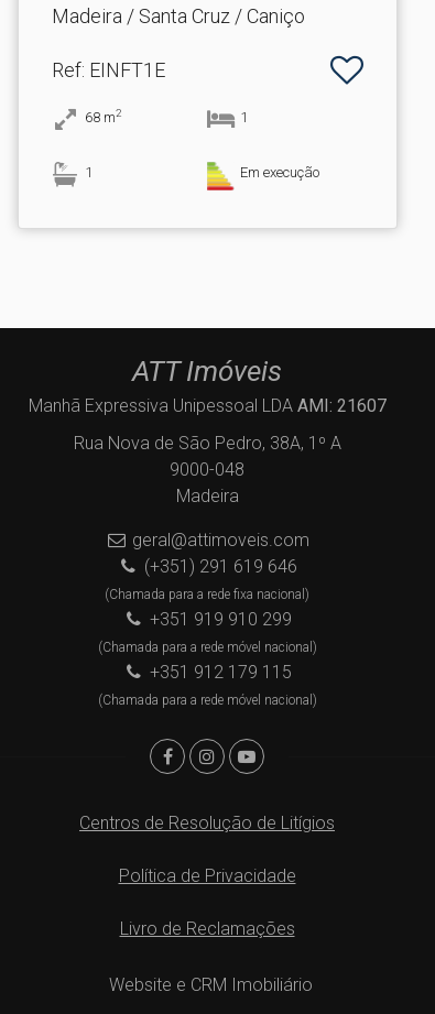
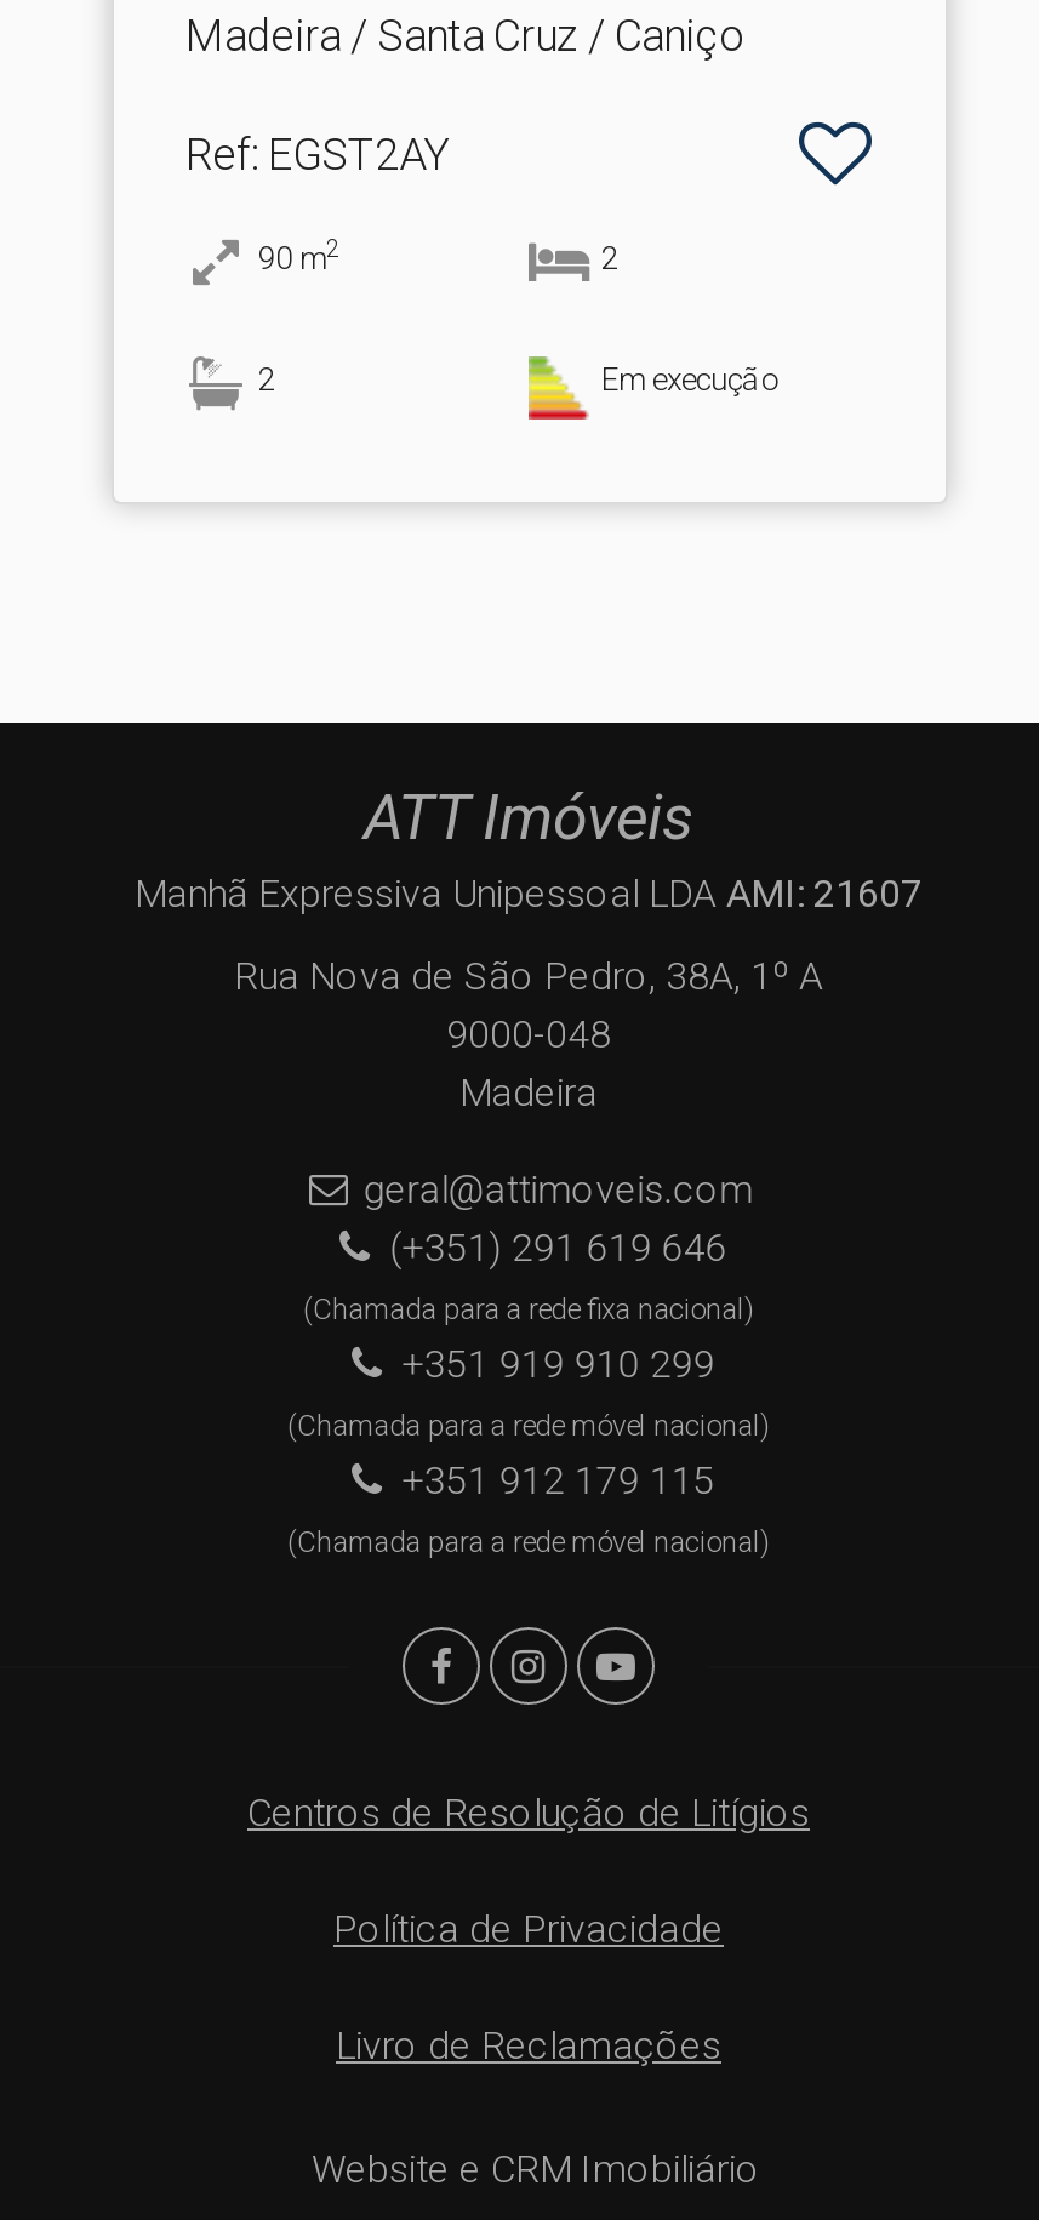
- Ref: EINFT1E
+ Ref: EGST2AY

- 68 m2
+ 90 m2

- 1
+ 2

- 1
+ 2
